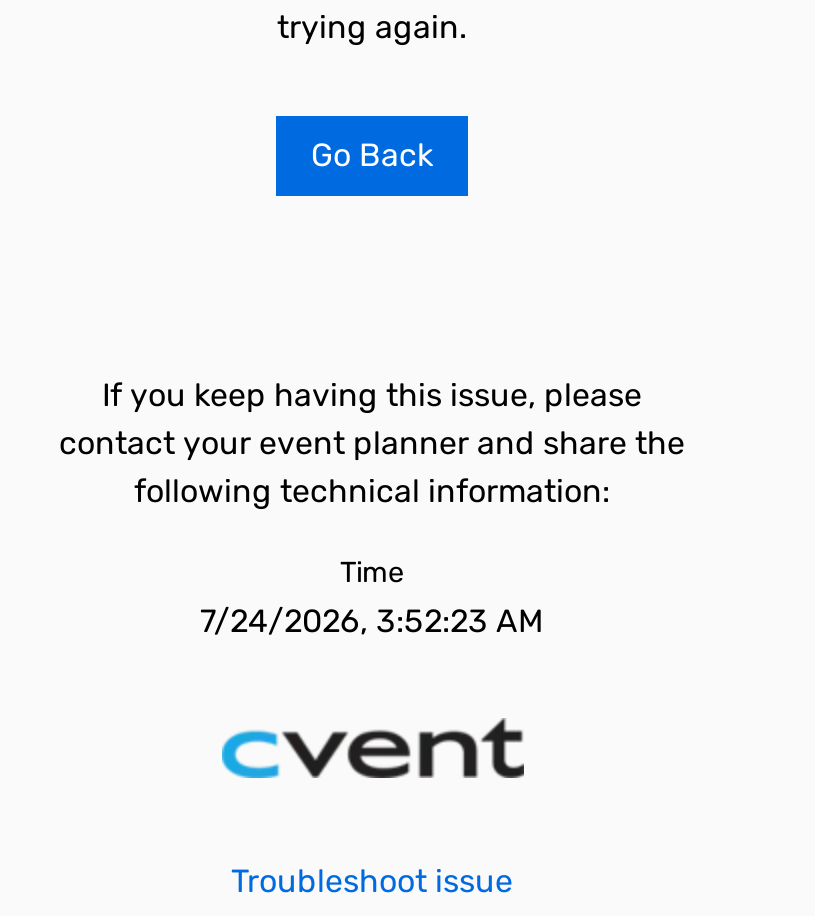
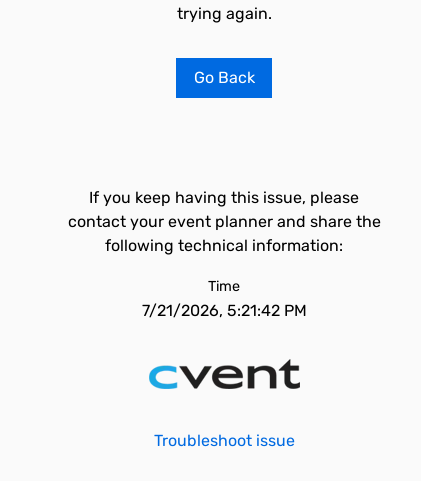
- 7/24/2026, 3:52:23 AM
+ 7/21/2026, 5:21:42 PM
